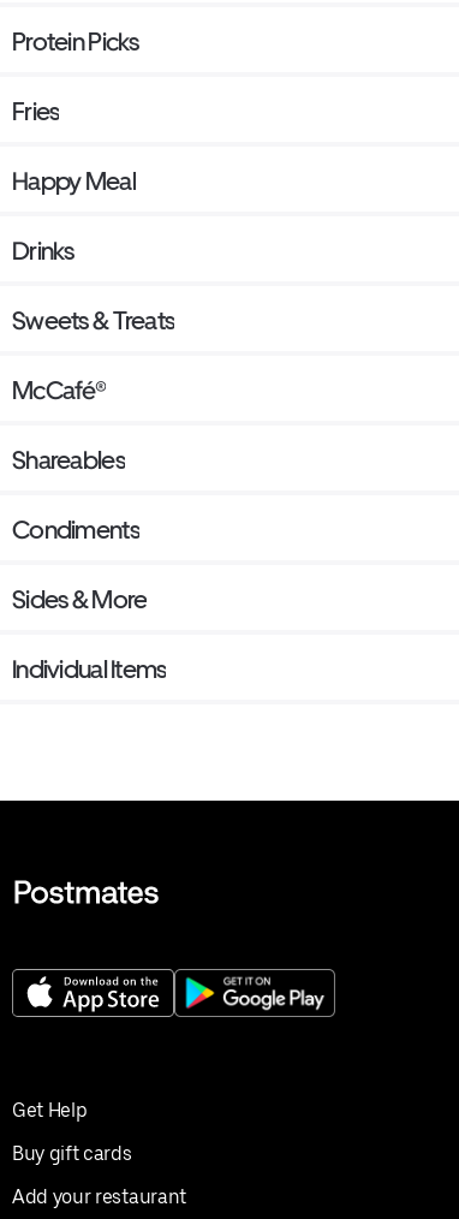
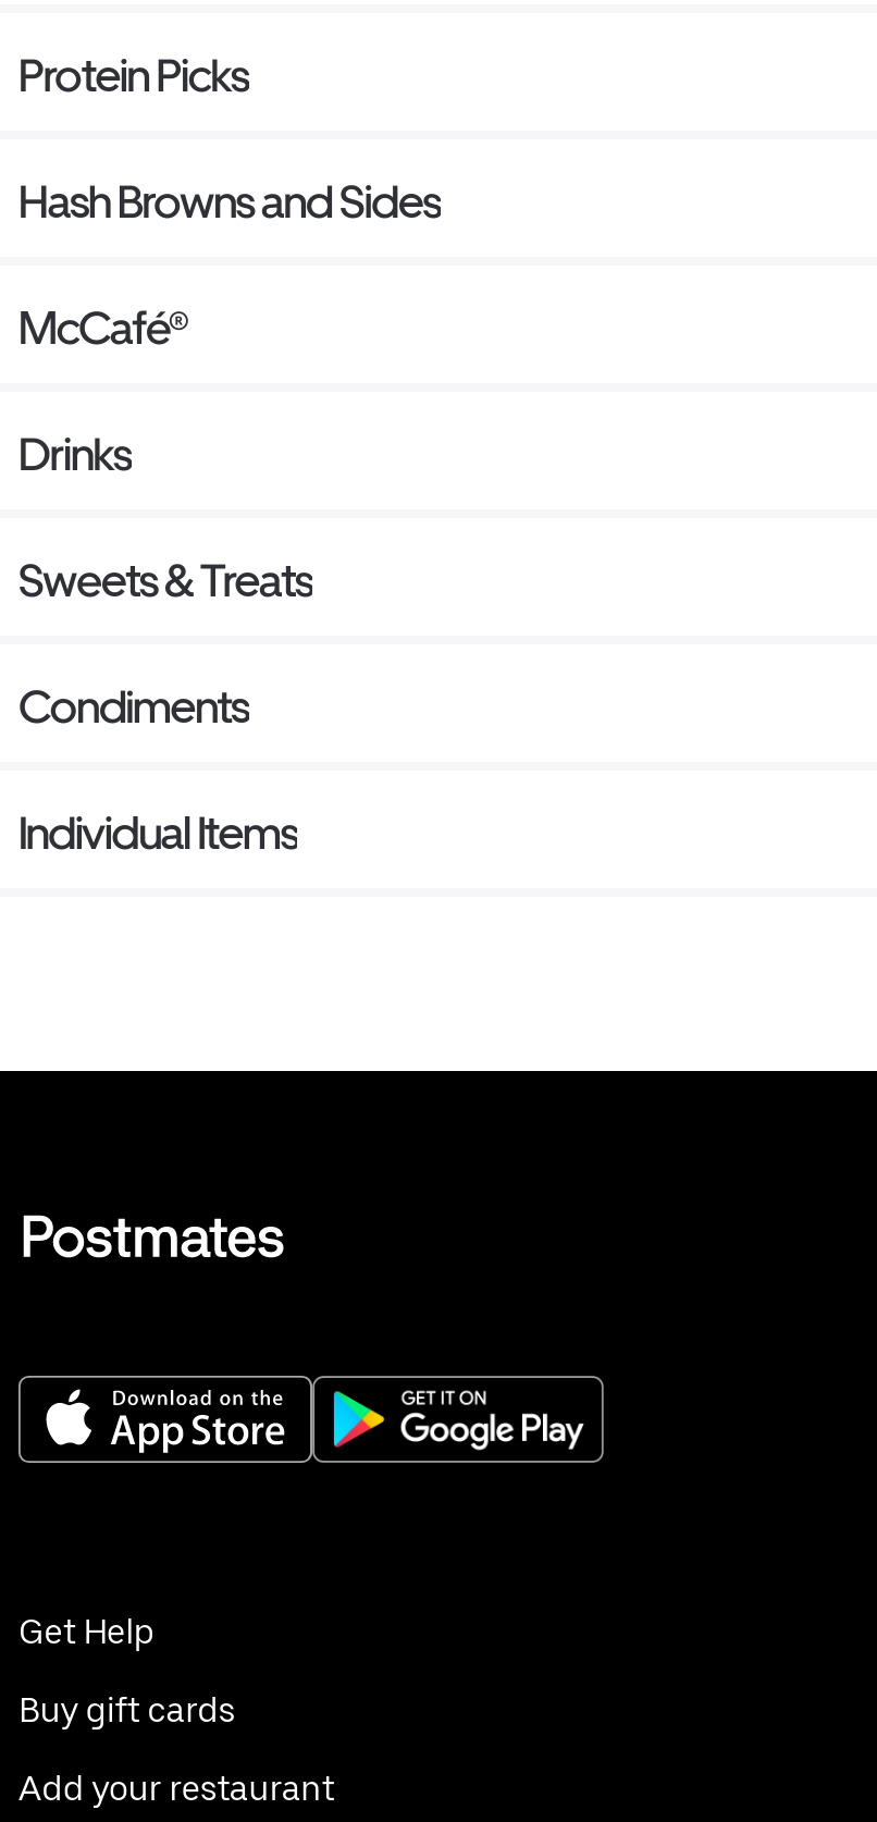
- Fries
+ Hash Browns and Sides

- Happy Meal
+ McCafé®

- McCafé®
- Shareables

- Sides & More
